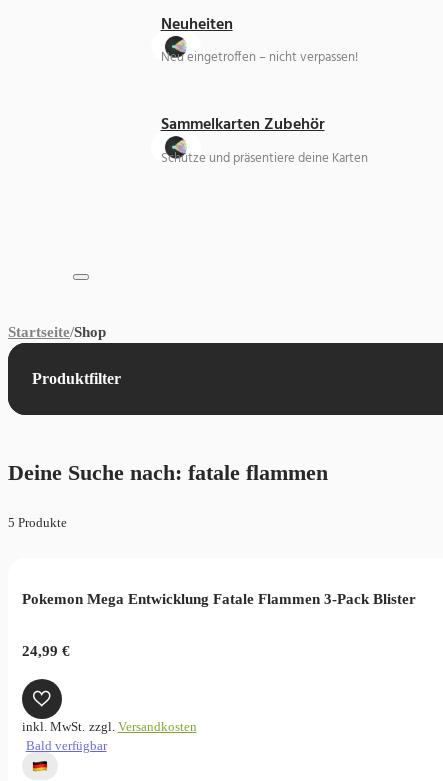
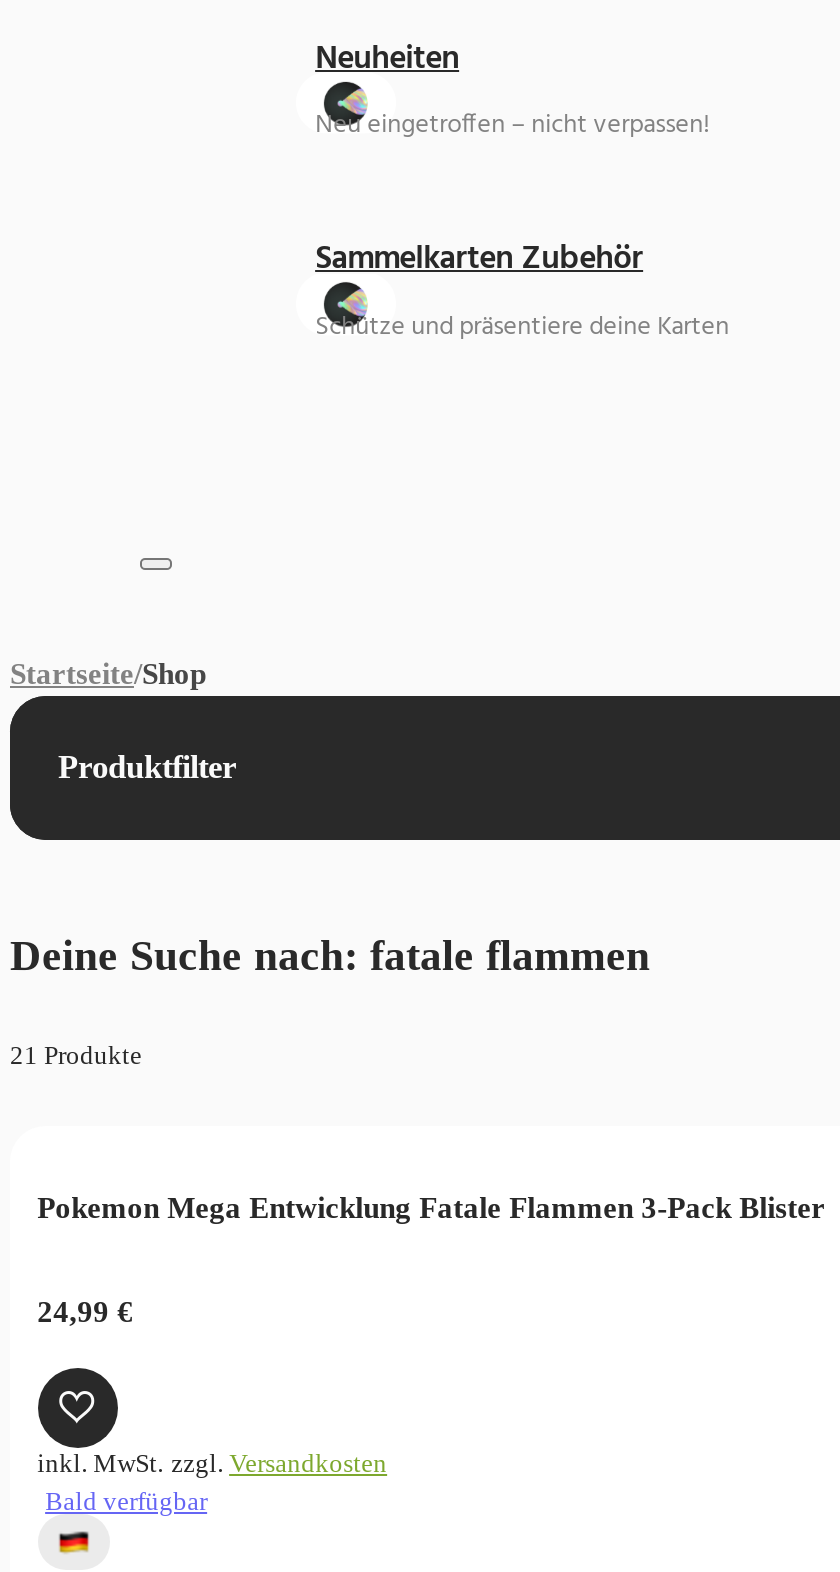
- 5 Produkte
+ 21 Produkte
